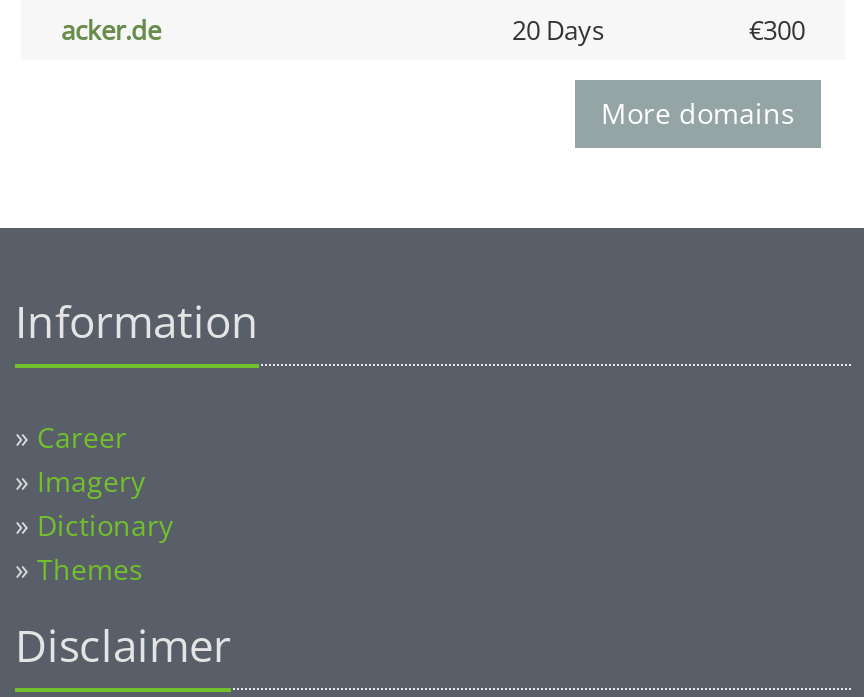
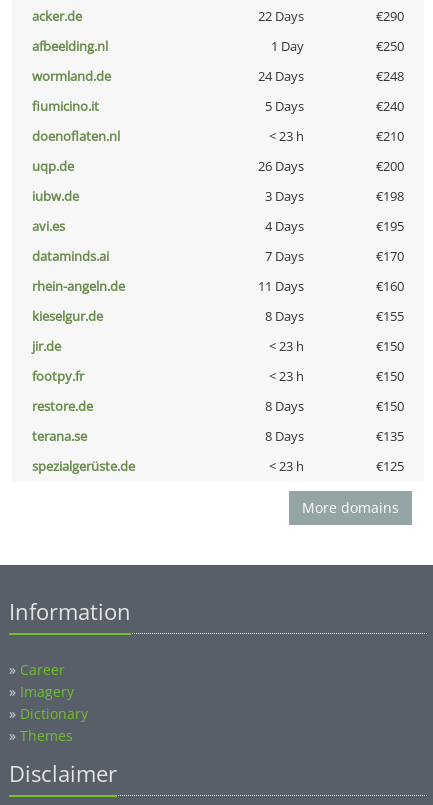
- 20 Days
- €300
+ 22 Days
+ €290
+ afbeelding.nl
+ 1 Day
+ €250
+ wormland.de
+ 24 Days
+ €248
+ fiumicino.it
+ 5 Days
+ €240
+ doenoflaten.nl
+ < 23 h
+ €210
+ uqp.de
+ 26 Days
+ €200
+ iubw.de
+ 3 Days
+ €198
+ avi.es
+ 4 Days
+ €195
+ dataminds.ai
+ 7 Days
+ €170
+ rhein-angeln.de
+ 11 Days
+ €160
+ kieselgur.de
+ 8 Days
+ €155
+ jir.de
+ < 23 h
+ €150
+ footpy.fr
+ < 23 h
+ €150
+ restore.de
+ 8 Days
+ €150
+ terana.se
+ 8 Days
+ €135
+ spezialgerüste.de
+ < 23 h
+ €125
